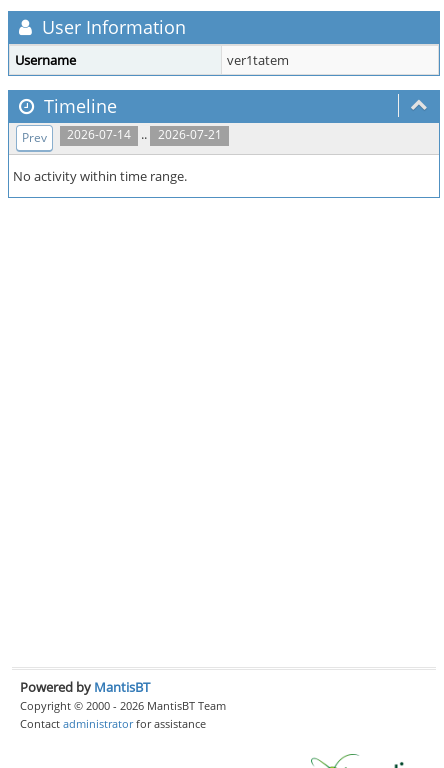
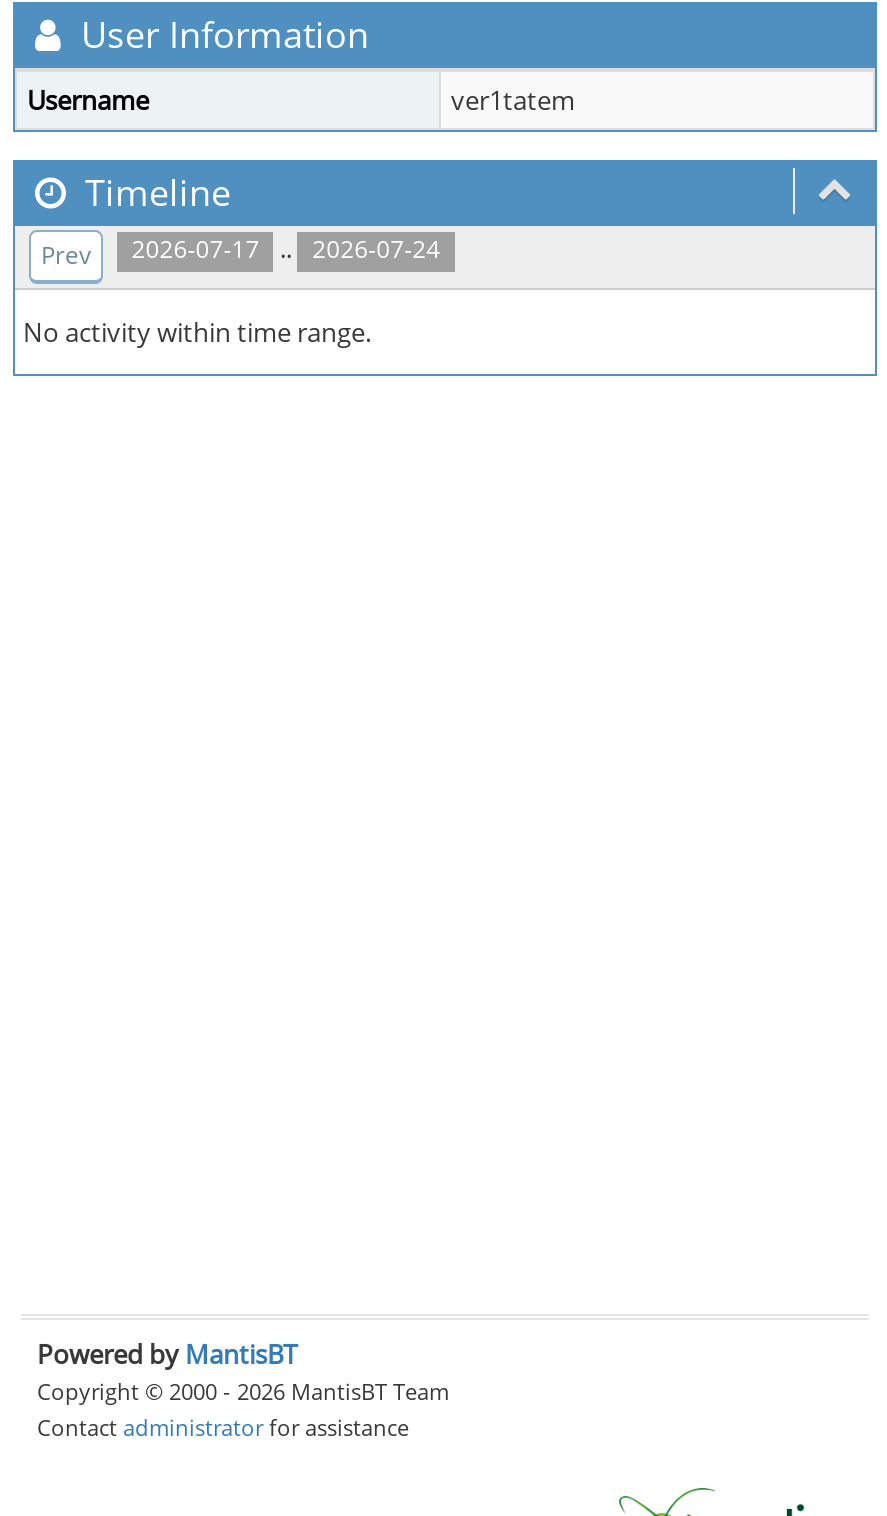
- Prev 2026-07-14 .. 2026-07-21
+ Prev 2026-07-17 .. 2026-07-24
